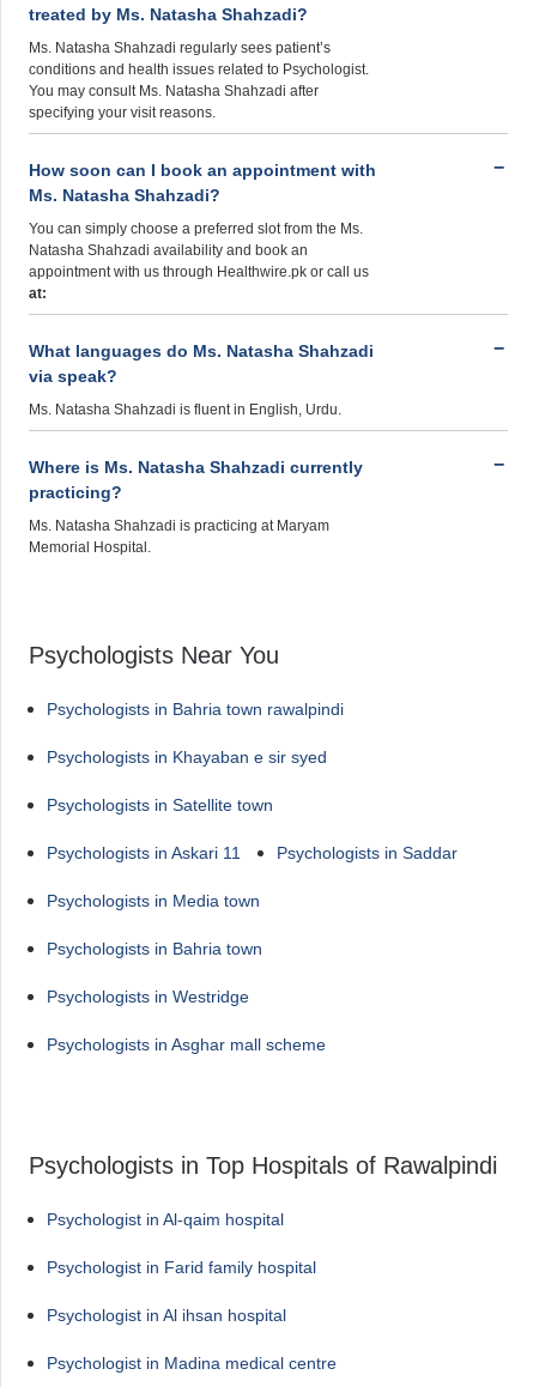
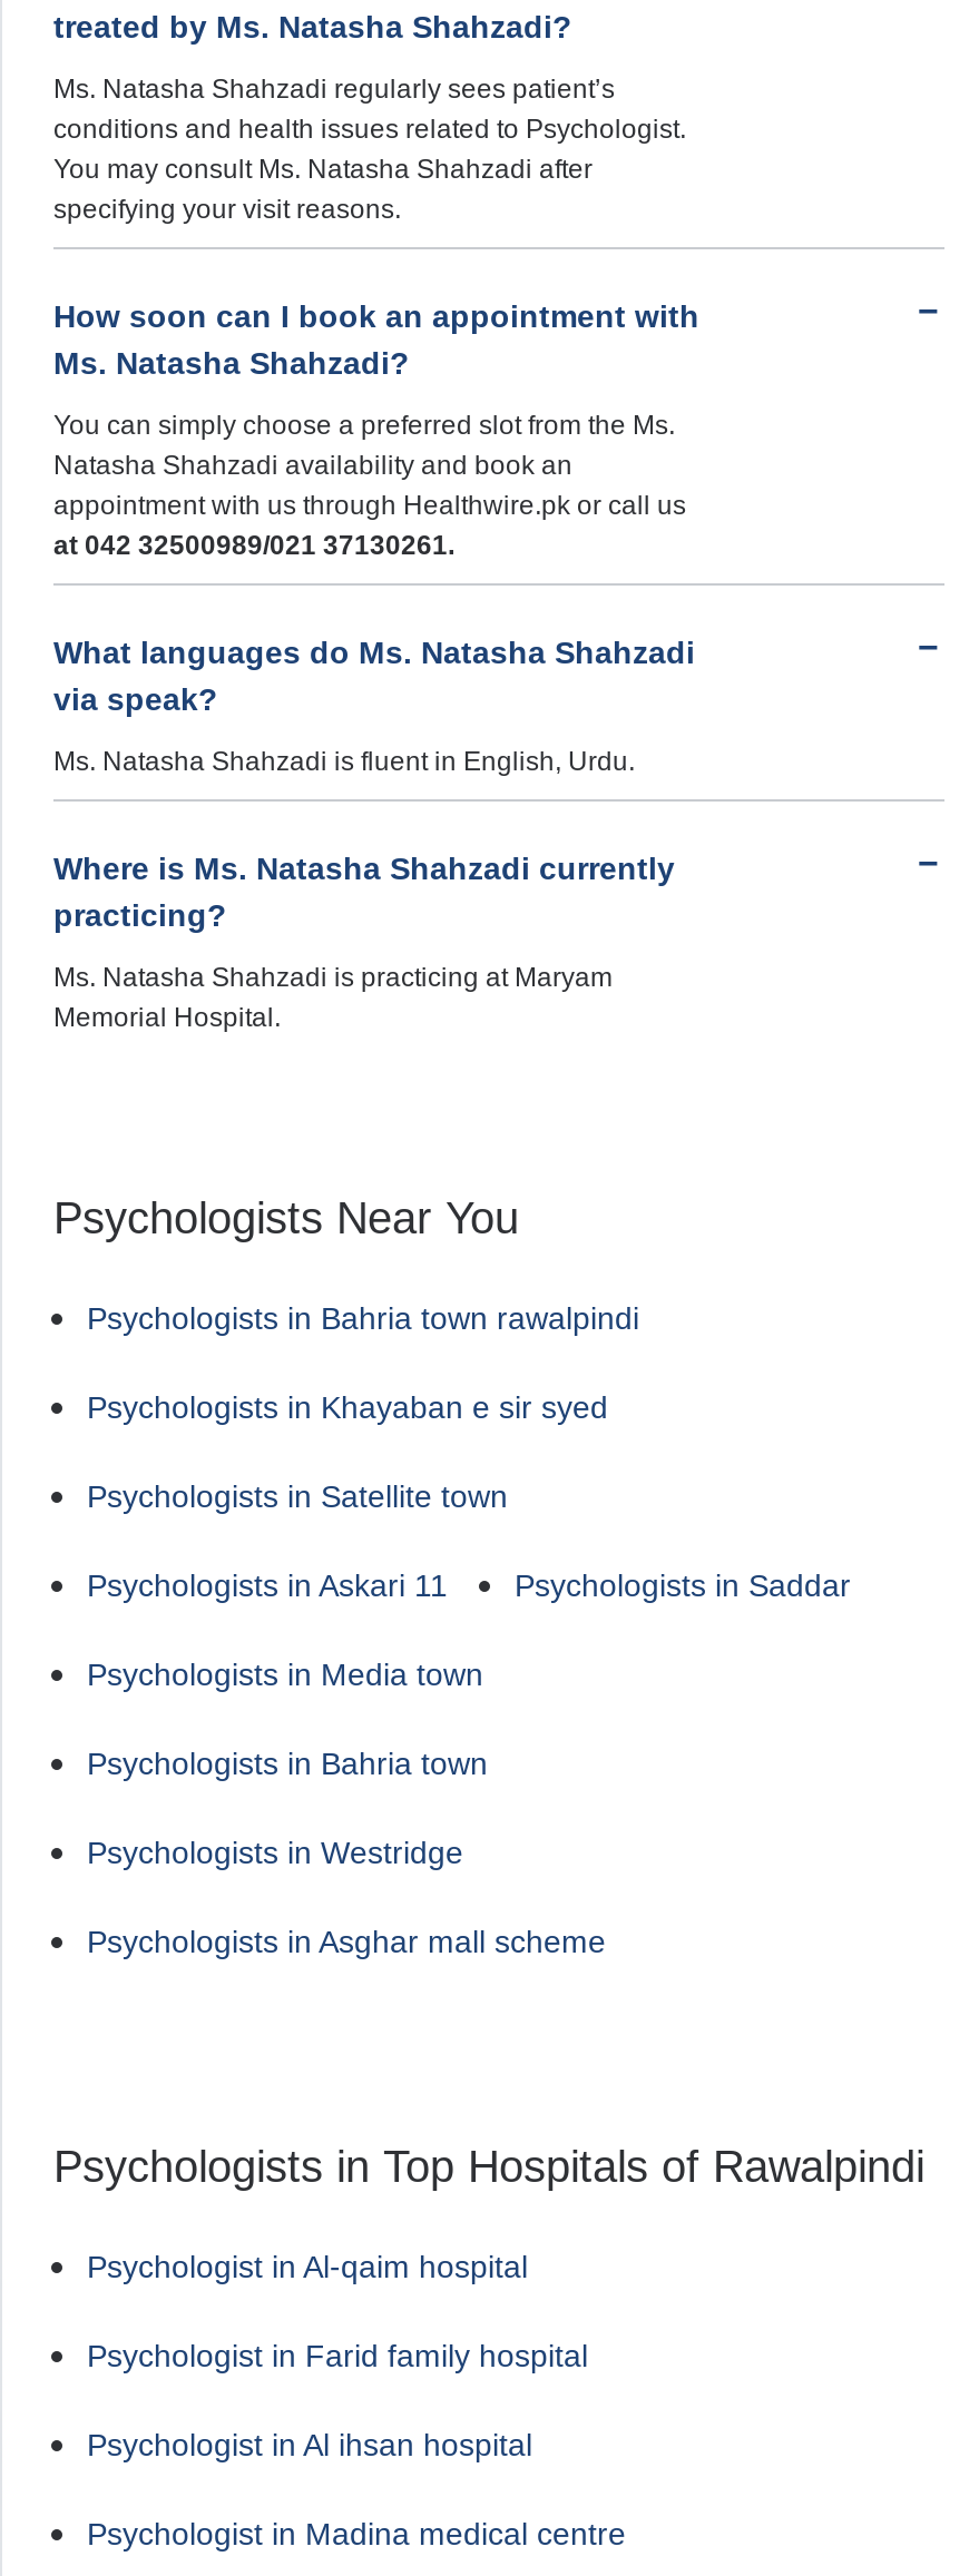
- at:
+ at 042 32500989/021 37130261.
